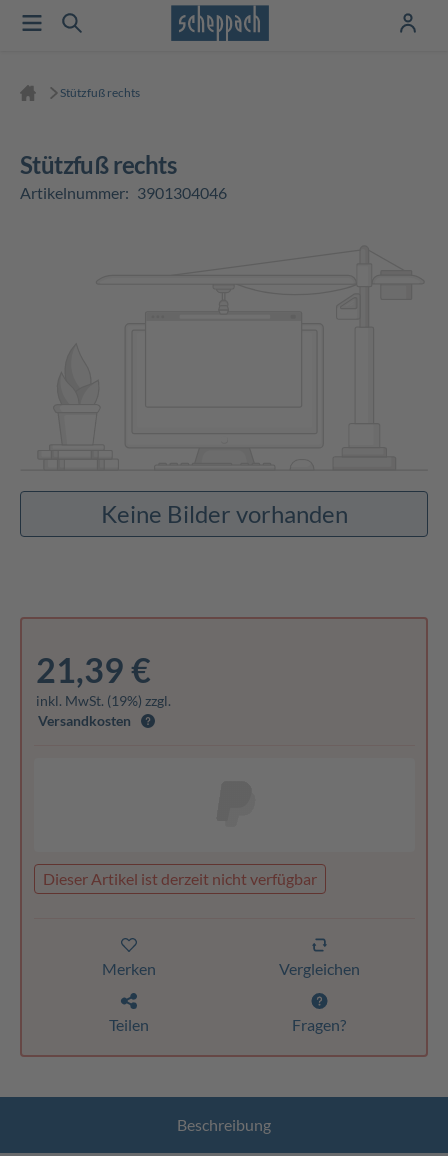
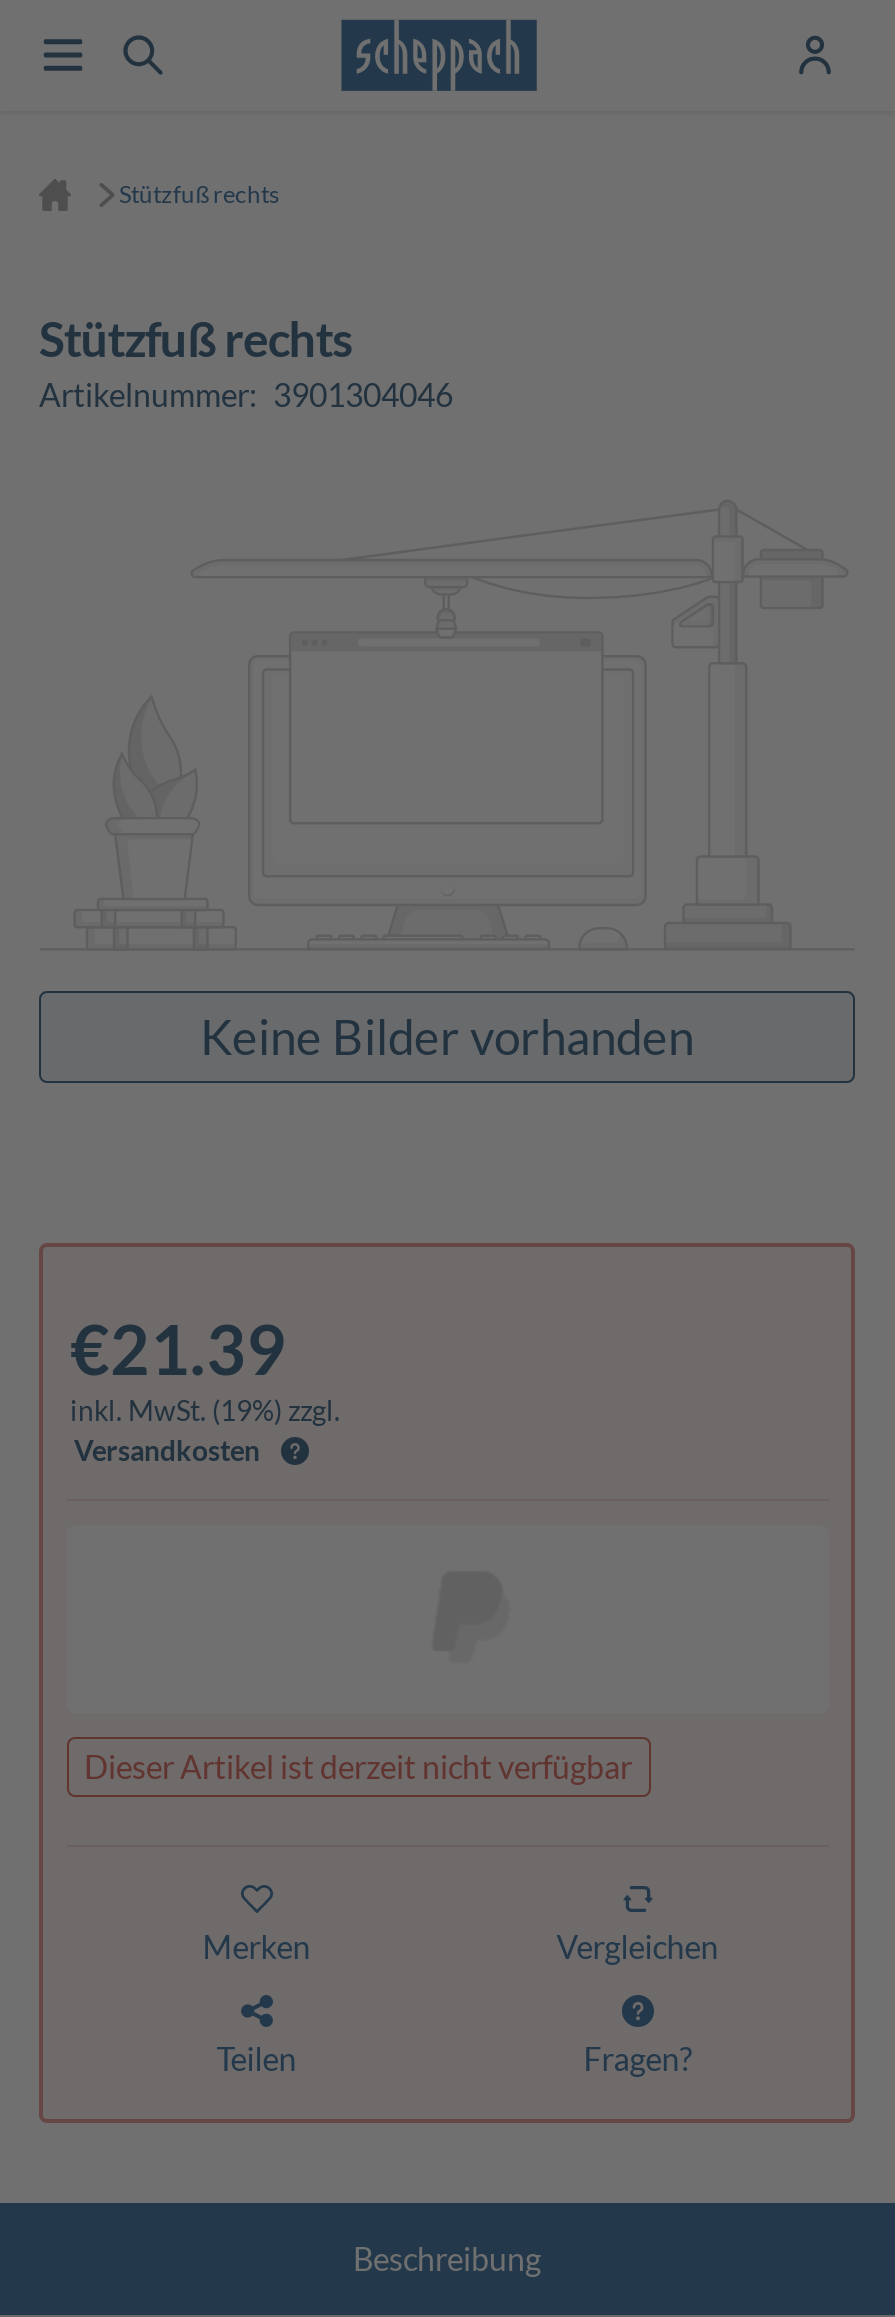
- 21,39 €
+ €21.39
